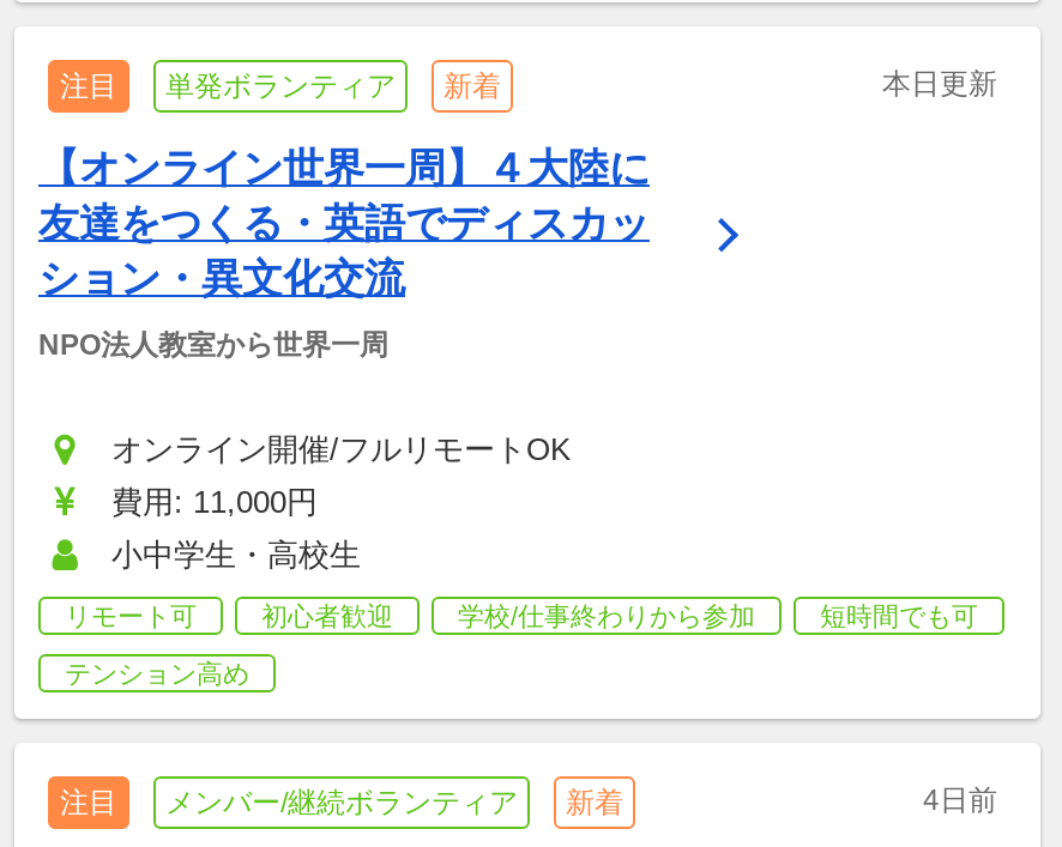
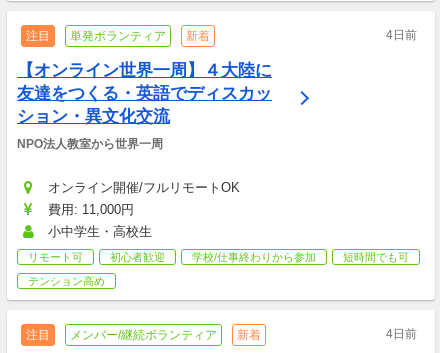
- 本日更新
+ 4日前
